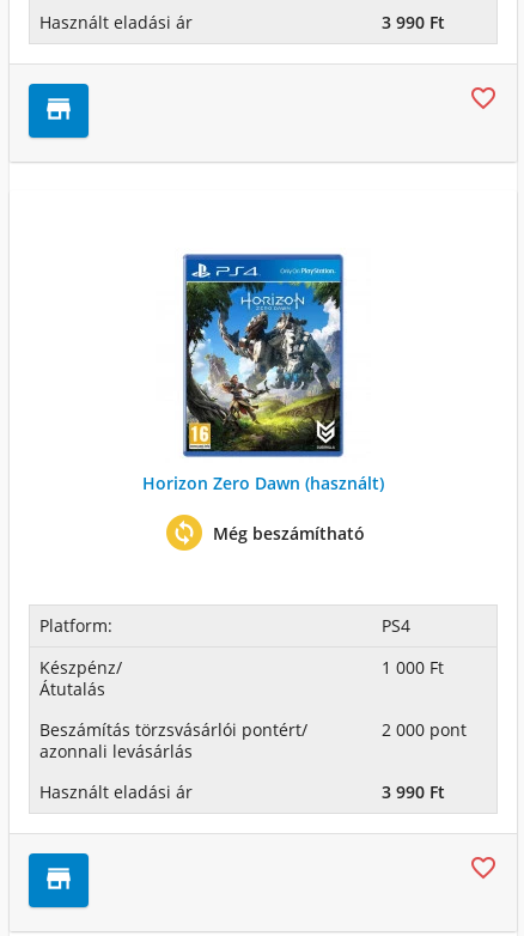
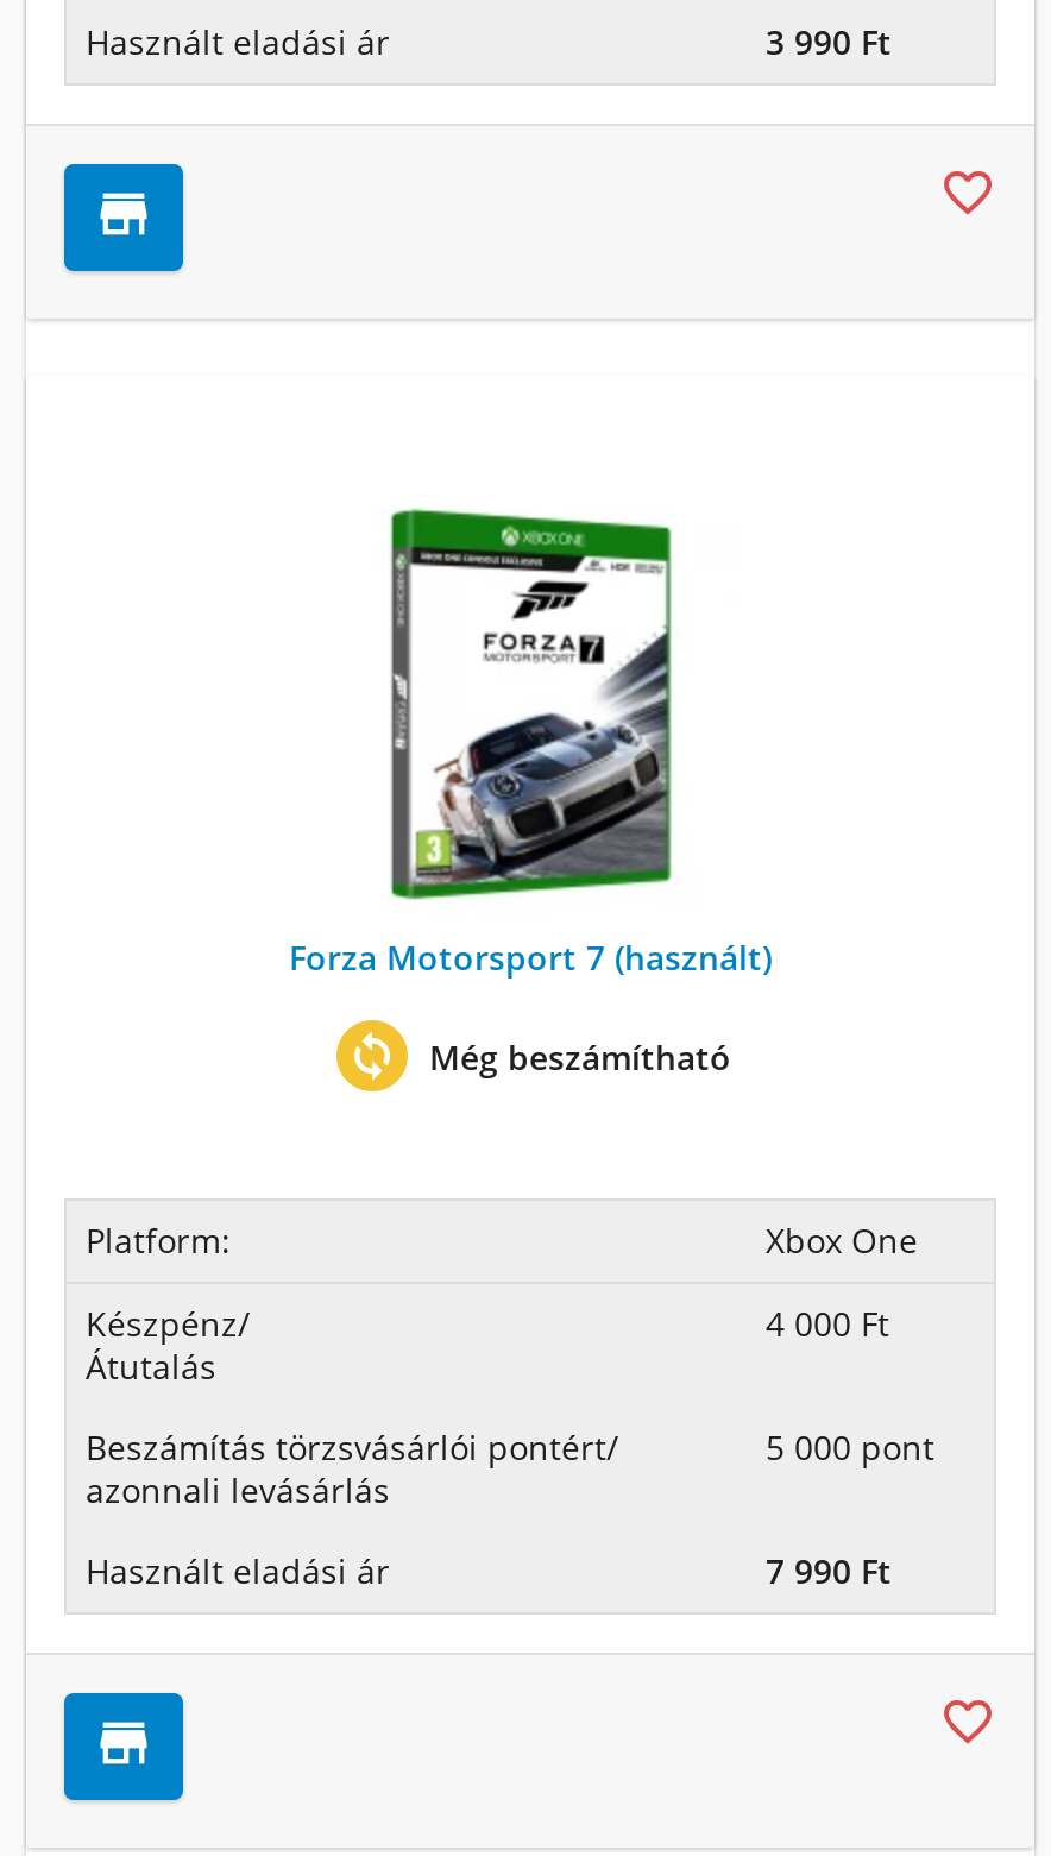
- [image]
- Horizon Zero Dawn (használt)
+ [image]
+ Forza Motorsport 7 (használt)

- PS4
+ Xbox One

- 1 000 Ft
+ 4 000 Ft

- 2 000 pont
+ 5 000 pont

- 3 990 Ft
+ 7 990 Ft
